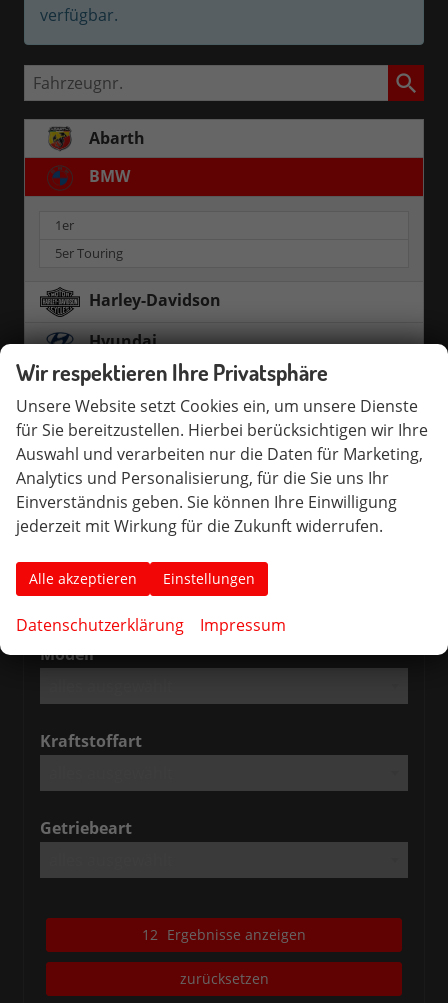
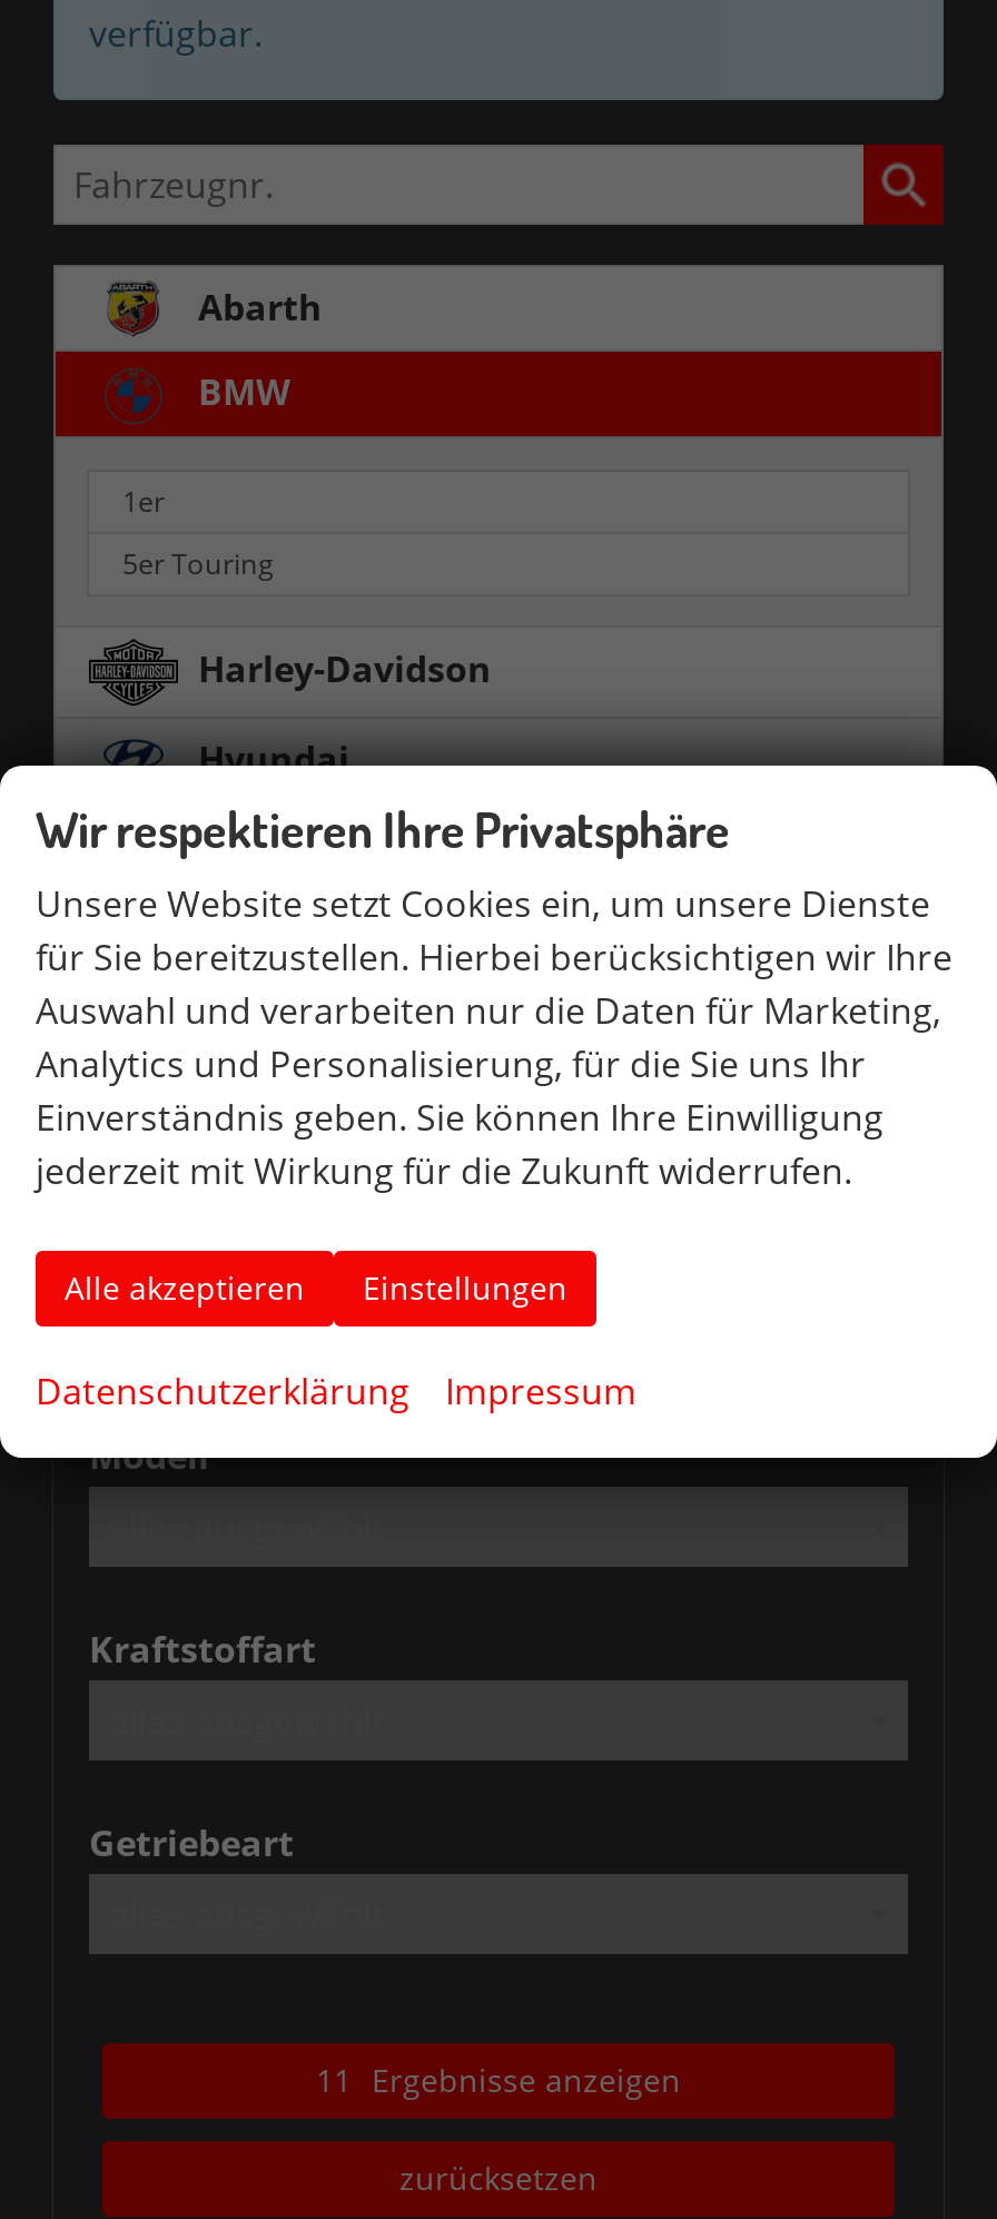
- 12 Ergebnisse anzeigen
+ 11 Ergebnisse anzeigen
